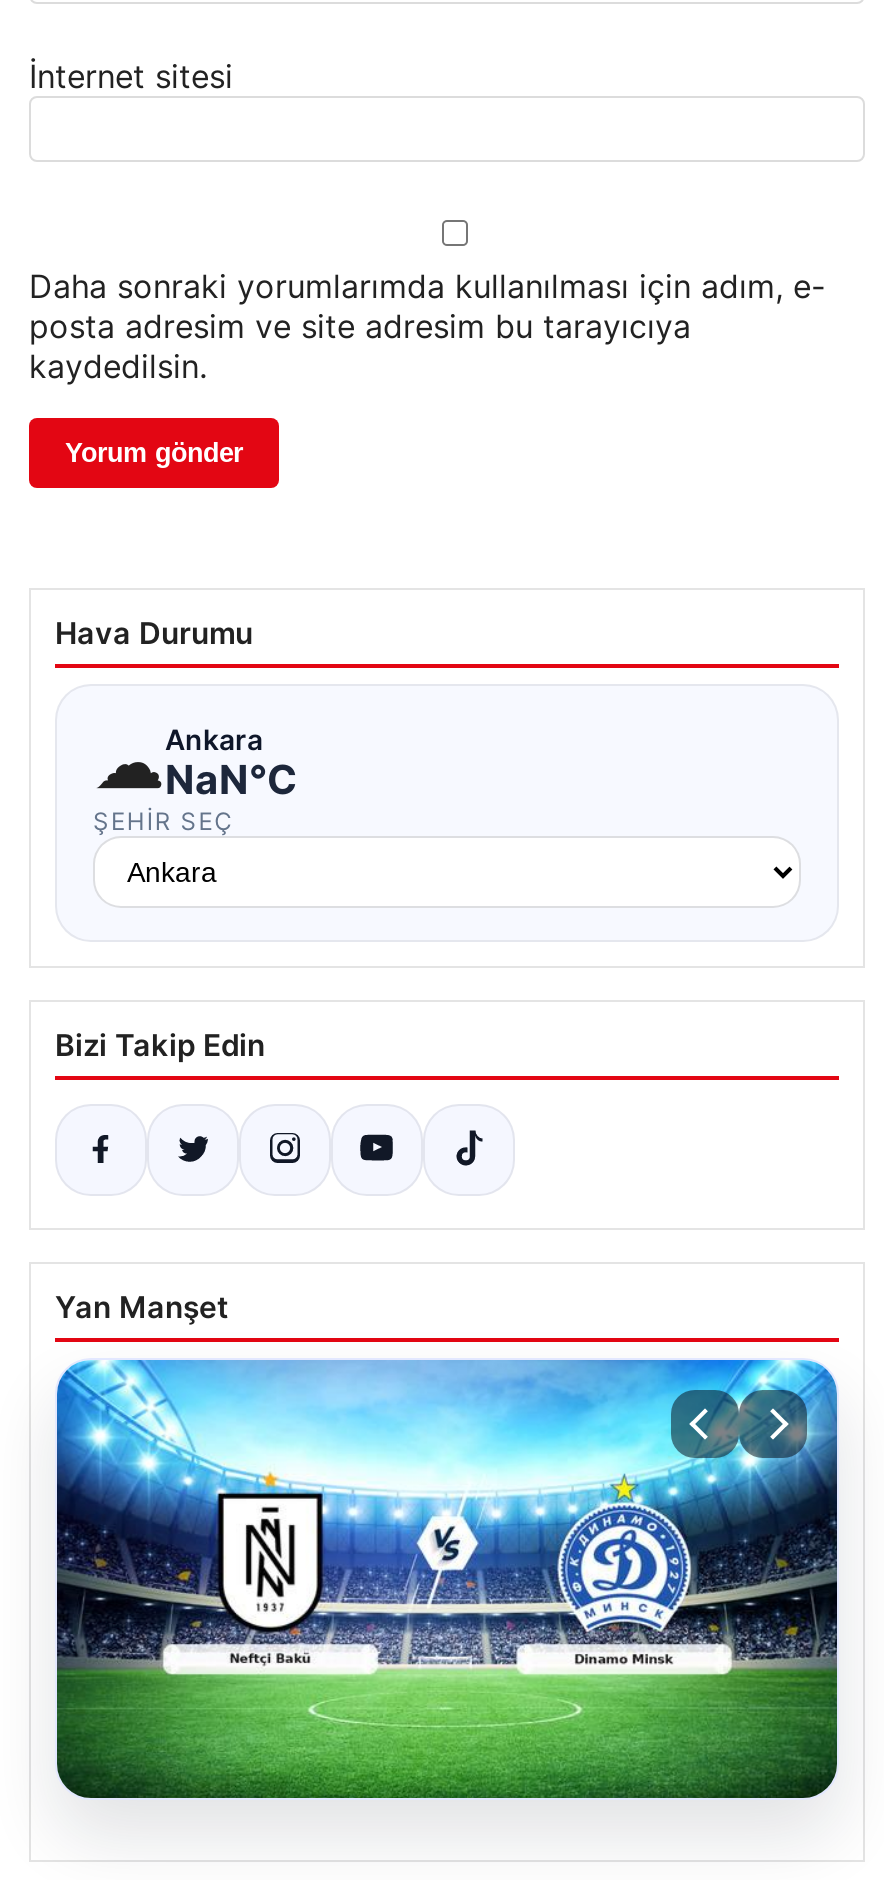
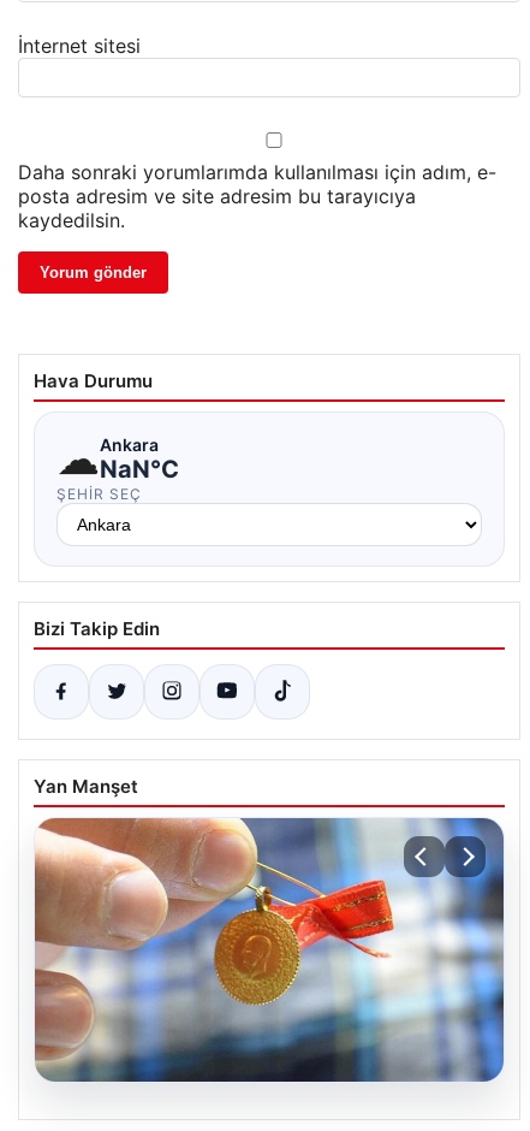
- [image]
+ [image]
